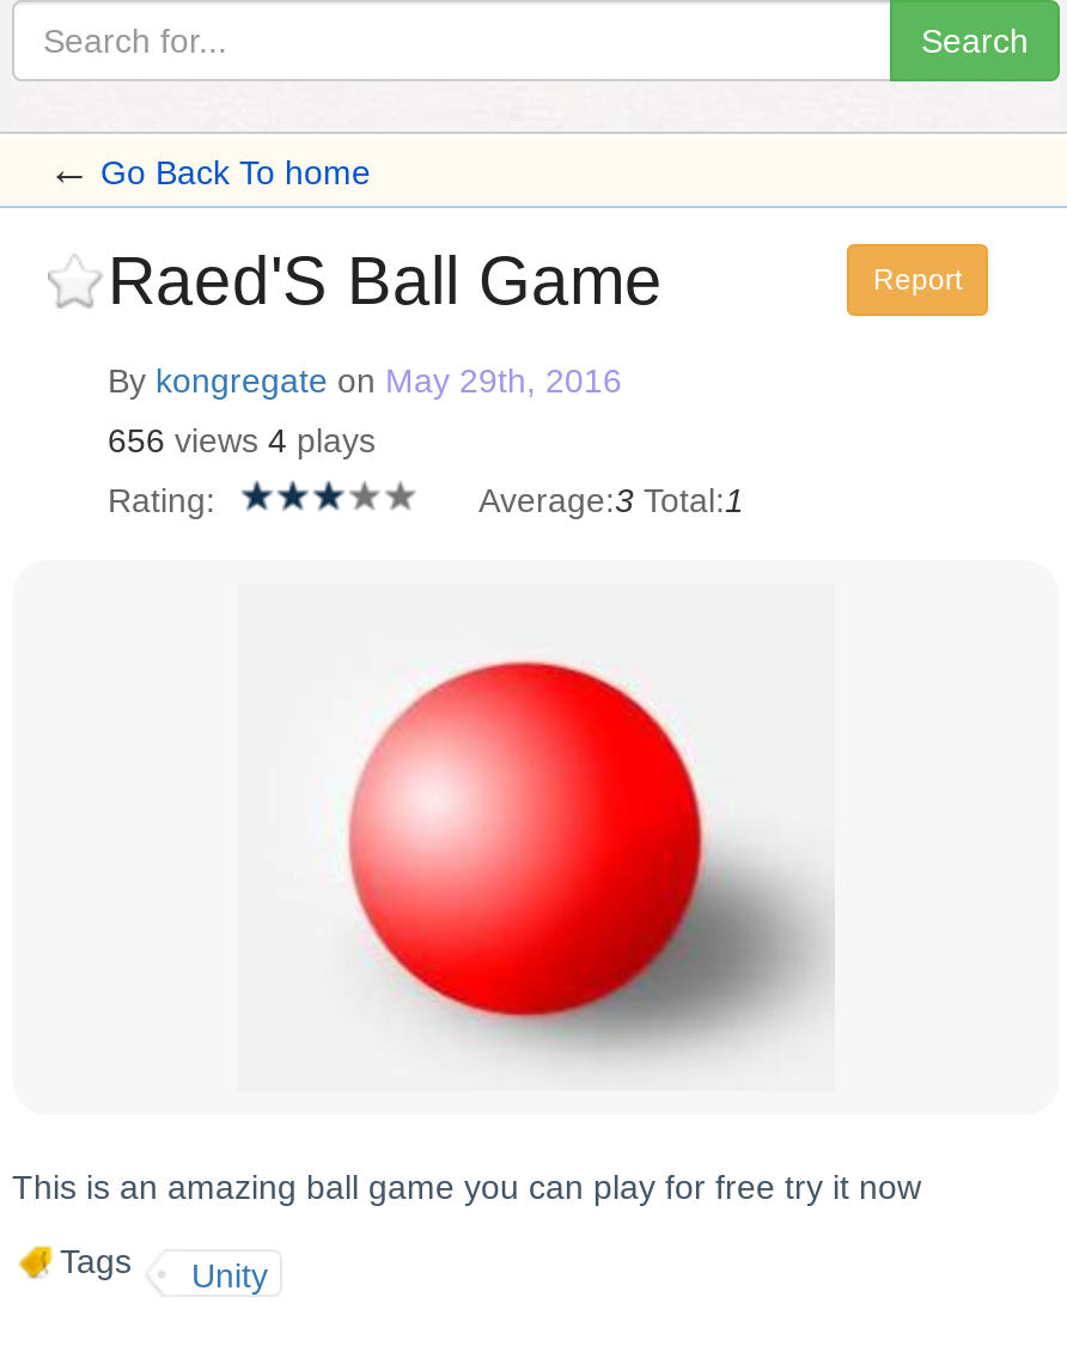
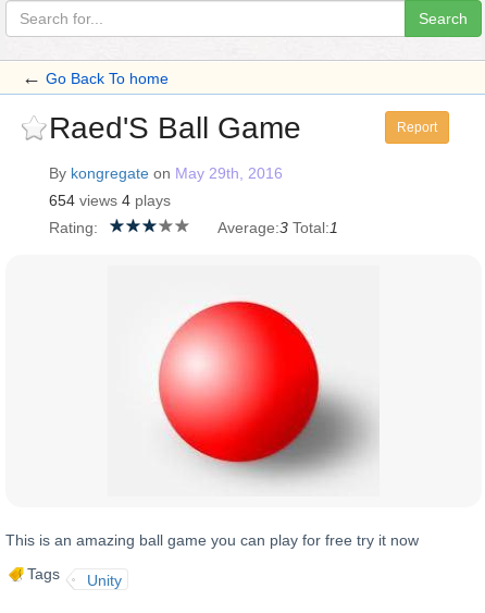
- 656 views 4 plays
+ 654 views 4 plays
